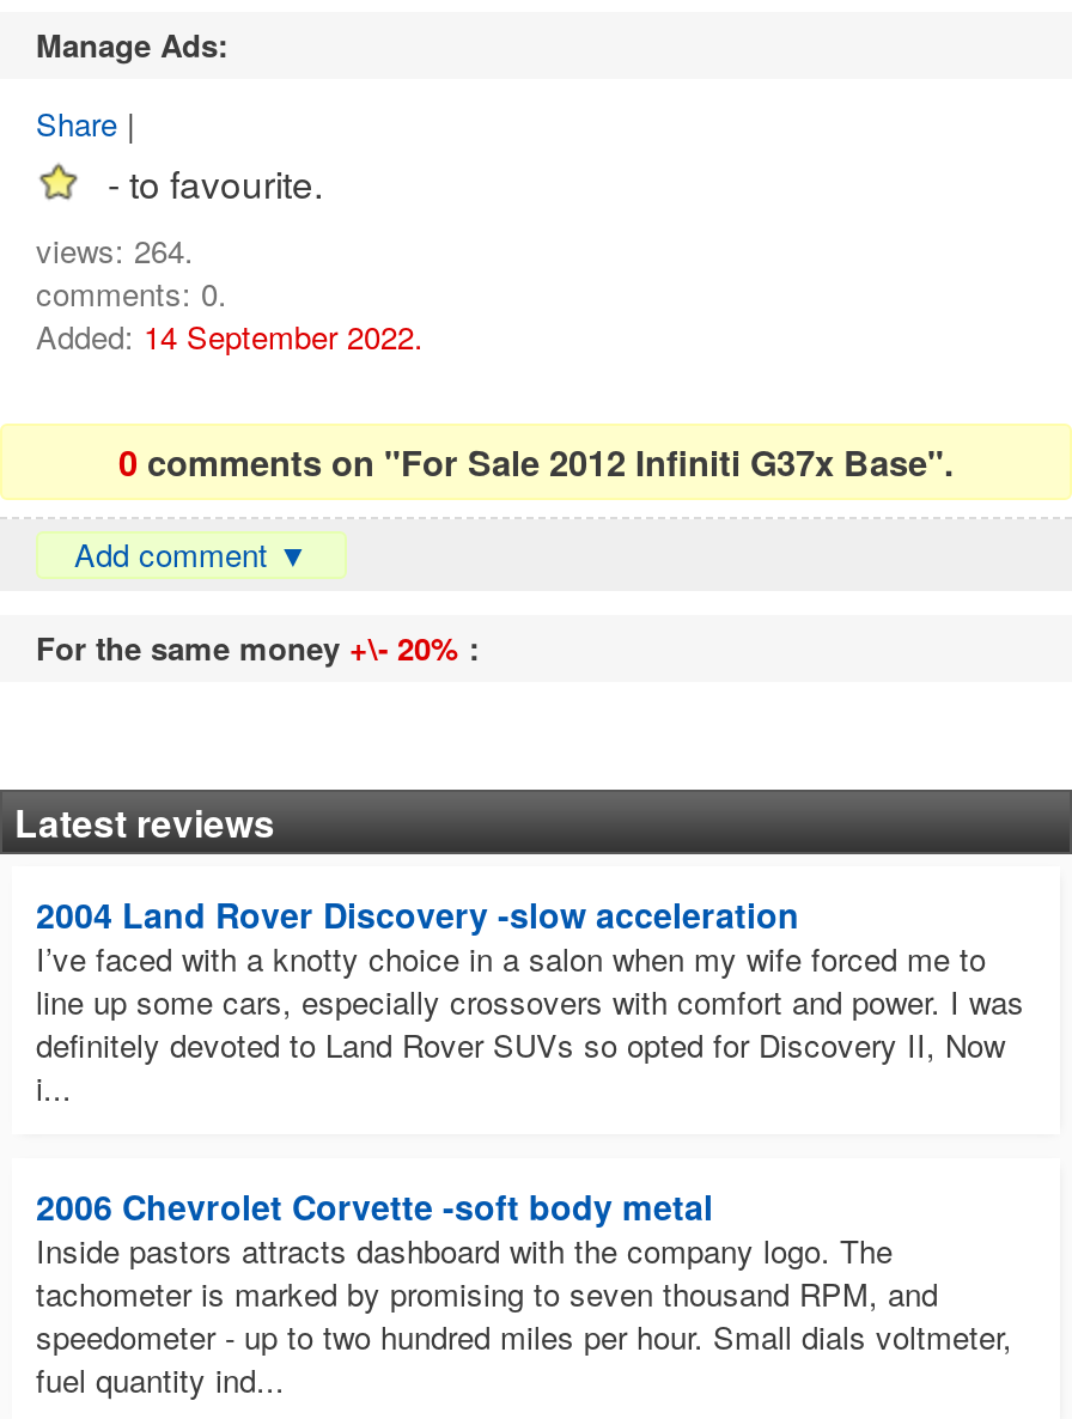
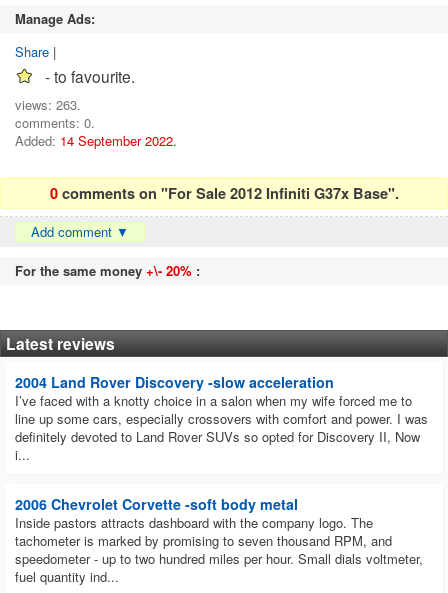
- views: 264.
+ views: 263.
